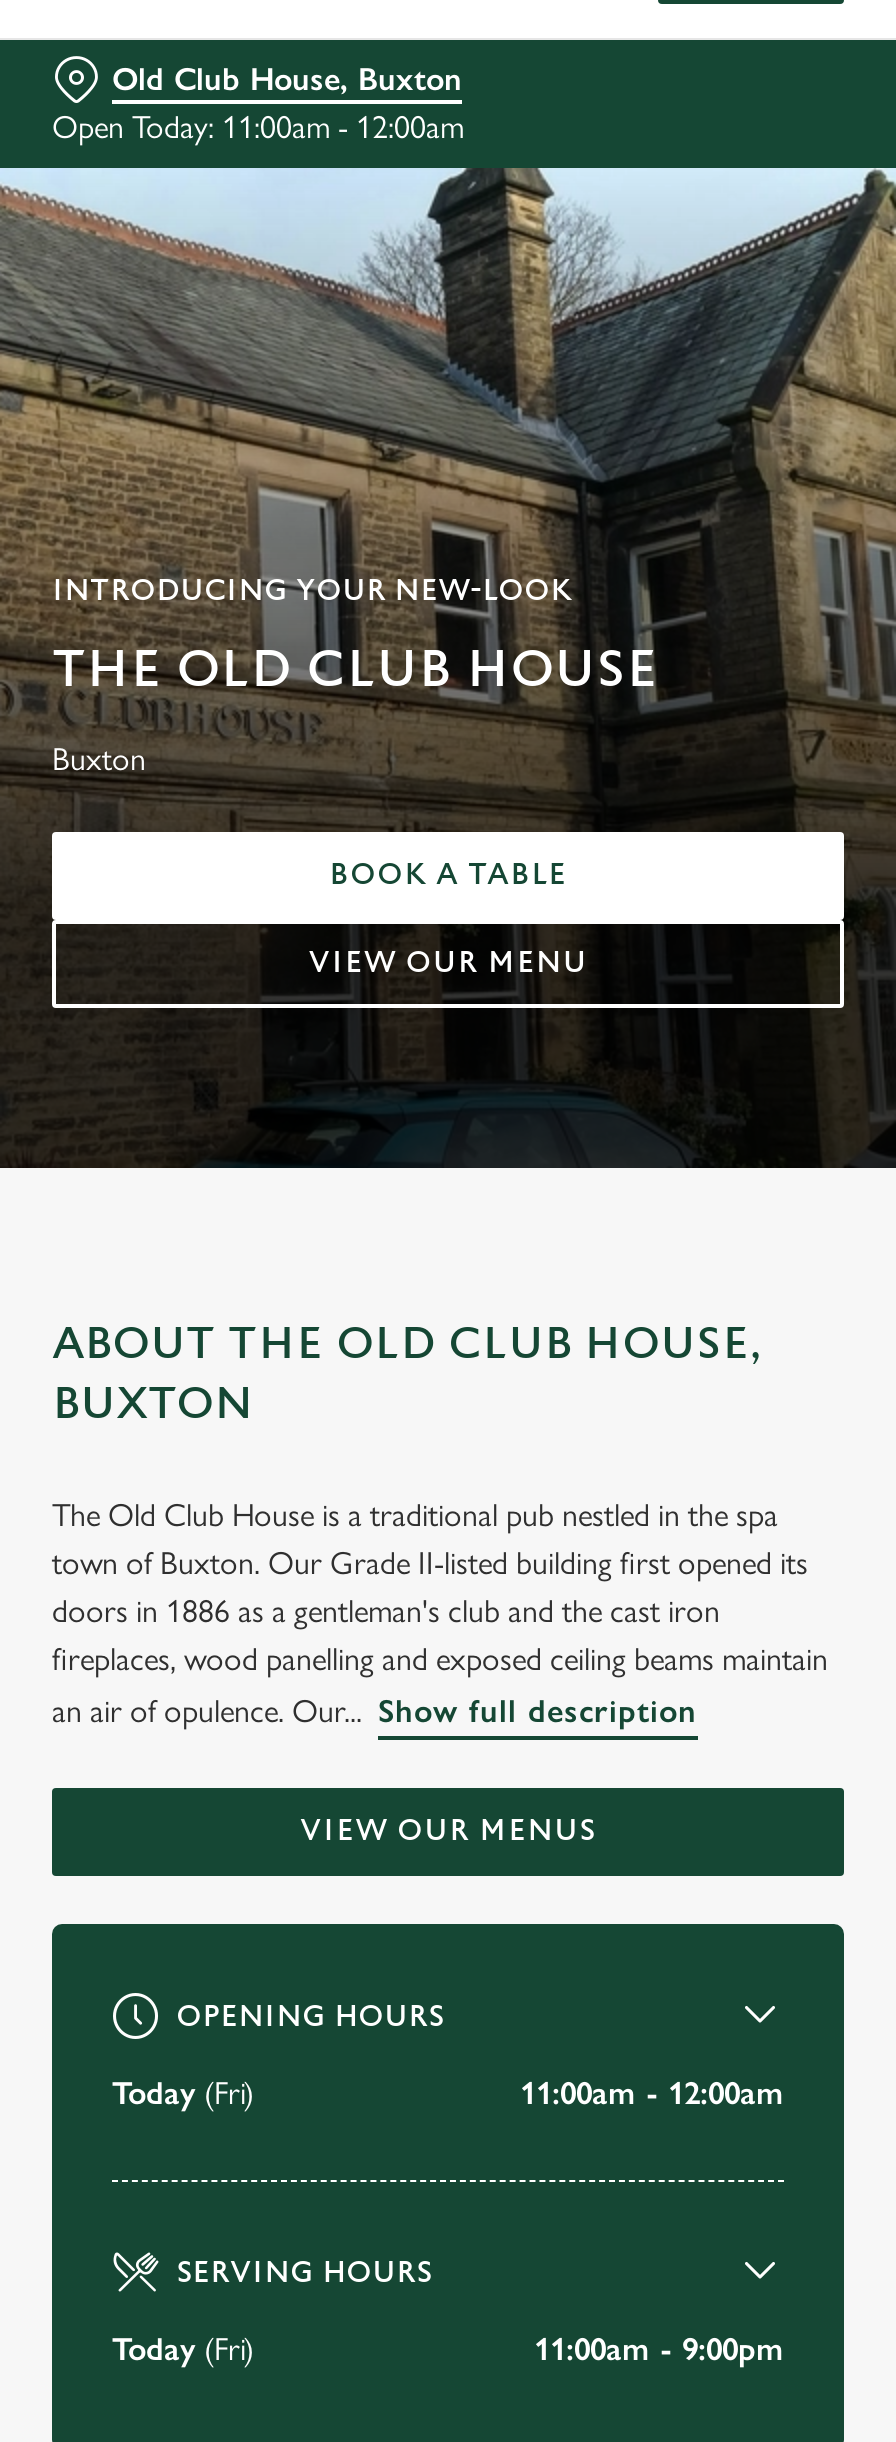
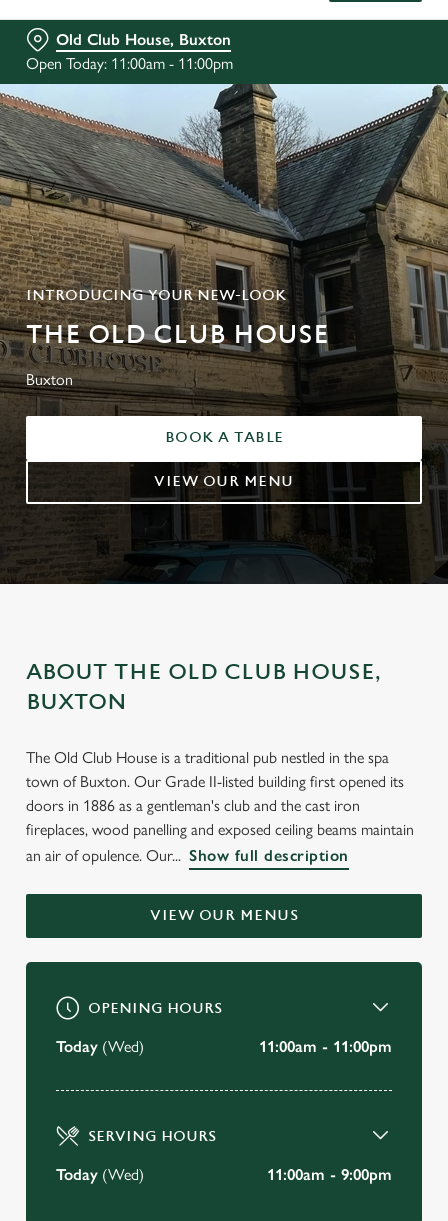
- Open Today: 11:00am - 12:00am
+ Open Today: 11:00am - 11:00pm

- Today (Fri)
+ Today (Wed)

- 11:00am - 12:00am
+ 11:00am - 11:00pm

- Today (Fri)
+ Today (Wed)
